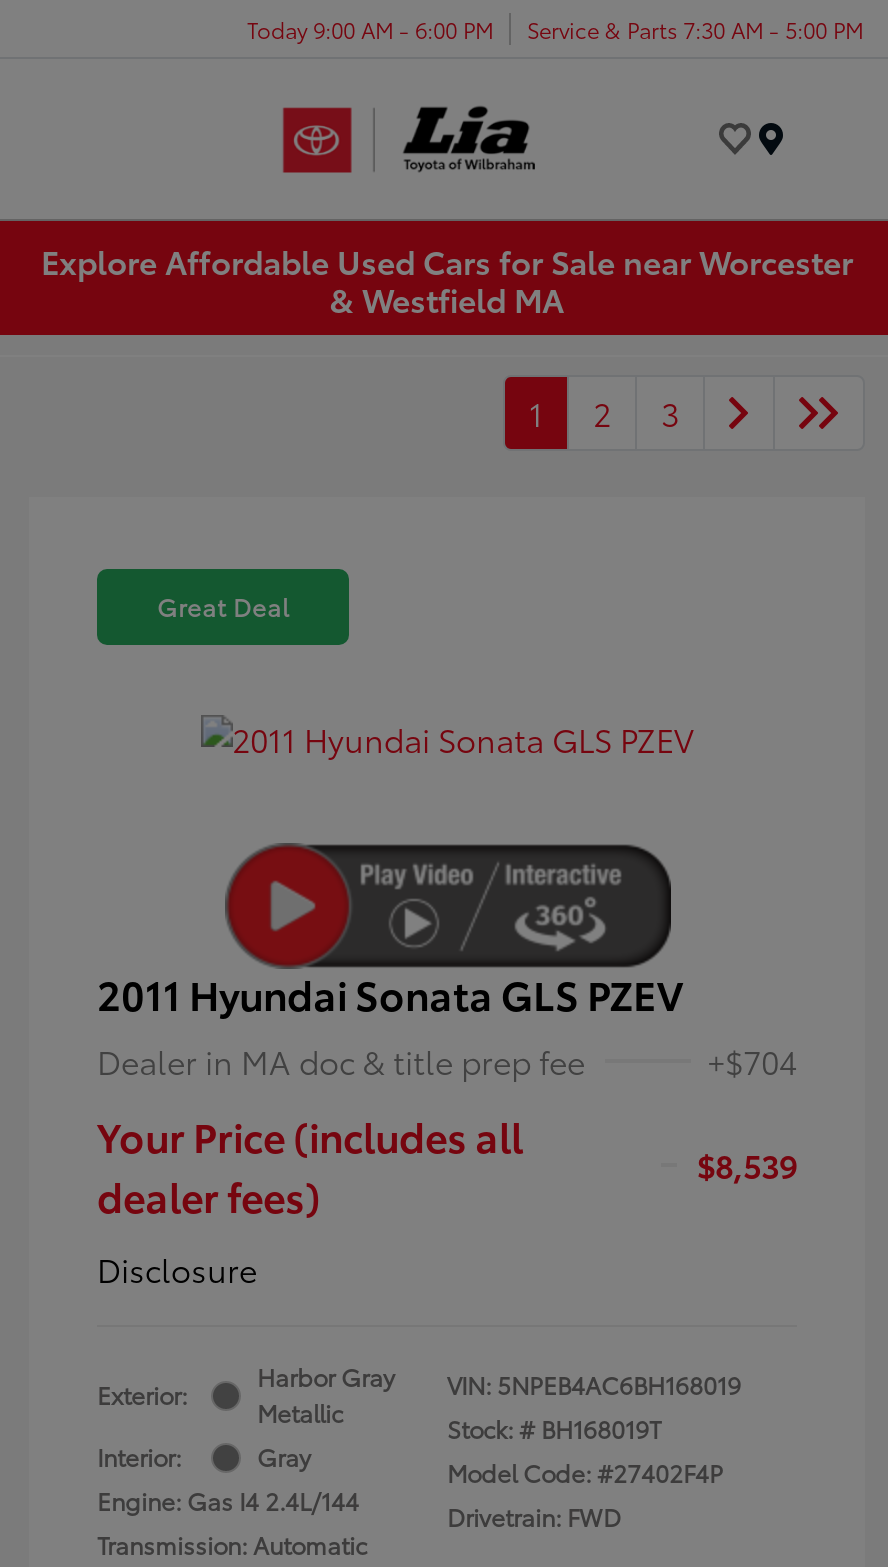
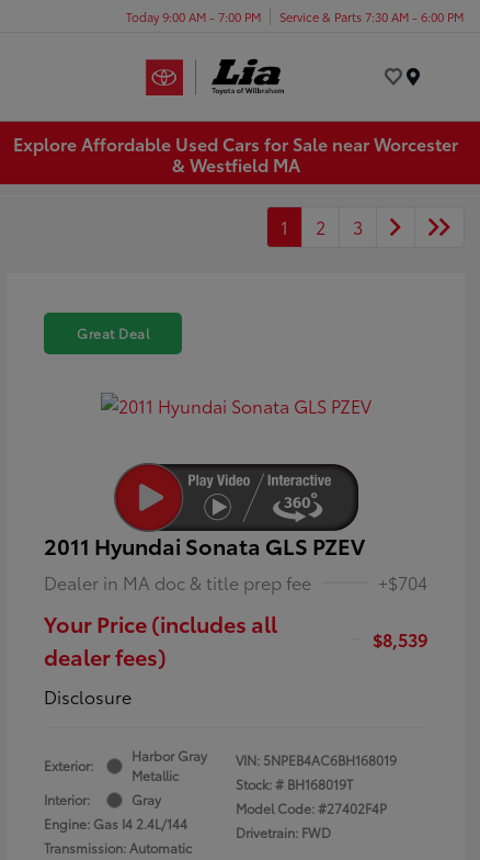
- Today 9:00 AM - 6:00 PM
+ Today 9:00 AM - 7:00 PM

- Service & Parts 7:30 AM - 5:00 PM
+ Service & Parts 7:30 AM - 6:00 PM
